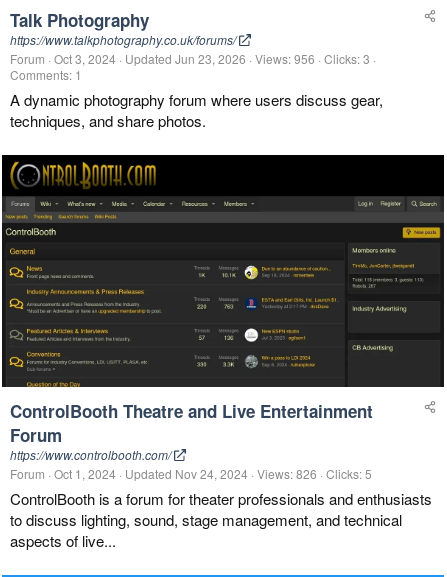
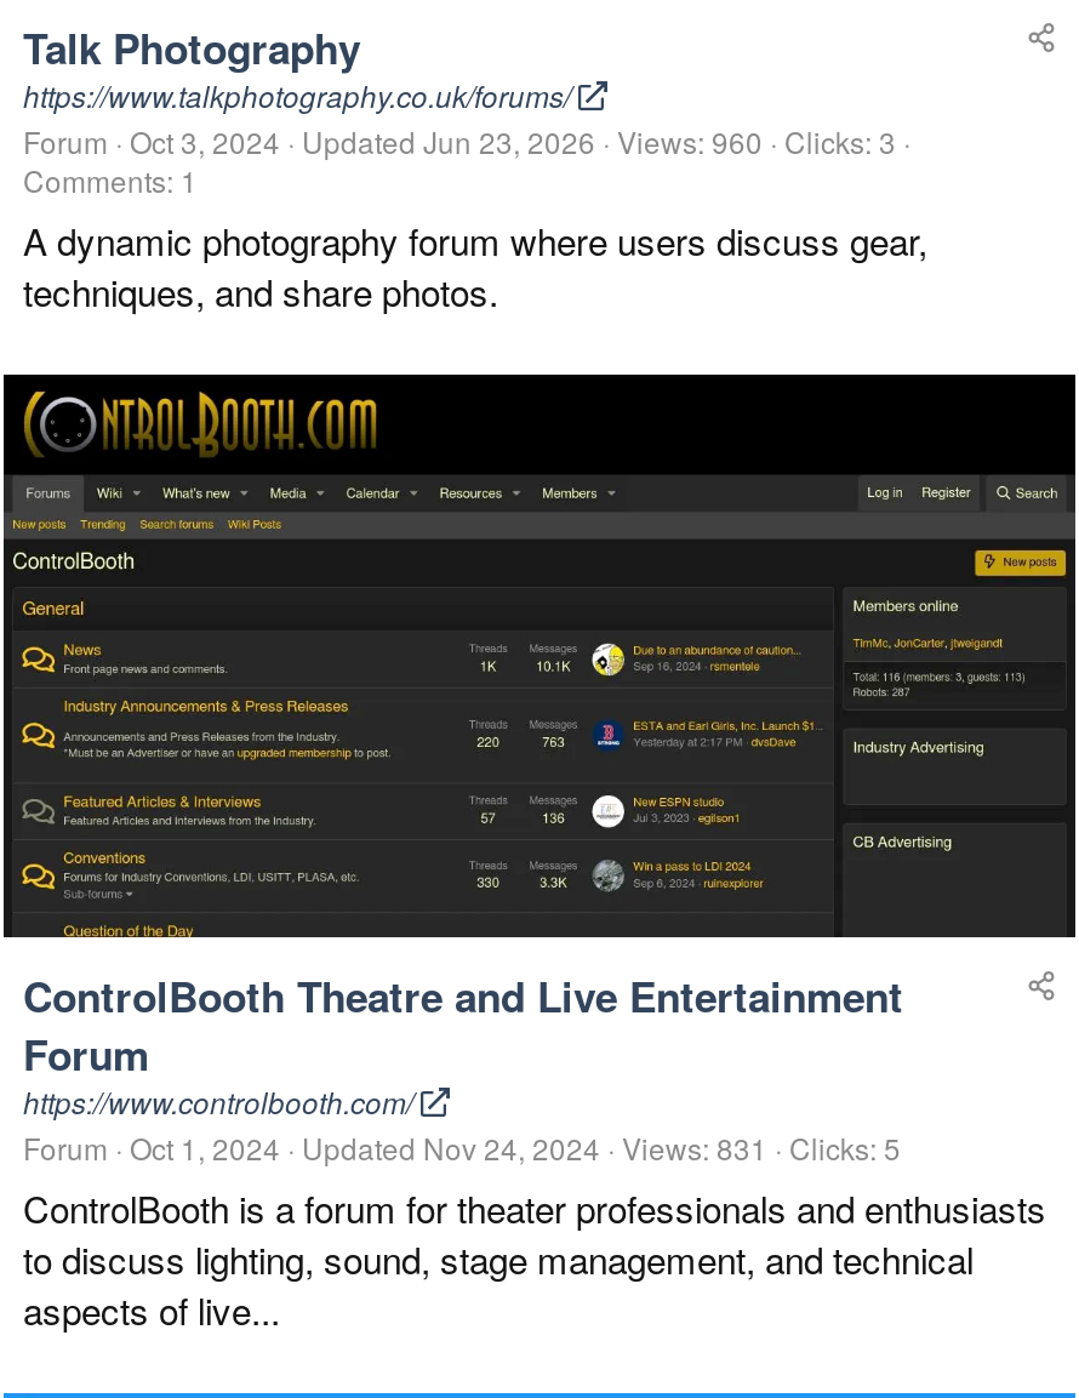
- Forum Oct 3, 2024 Updated Jun 23, 2026 Views: 956 Clicks: 3
+ Forum Oct 3, 2024 Updated Jun 23, 2026 Views: 960 Clicks: 3

- Forum Oct 1, 2024 Updated Nov 24, 2024 Views: 826 Clicks: 5
+ Forum Oct 1, 2024 Updated Nov 24, 2024 Views: 831 Clicks: 5
